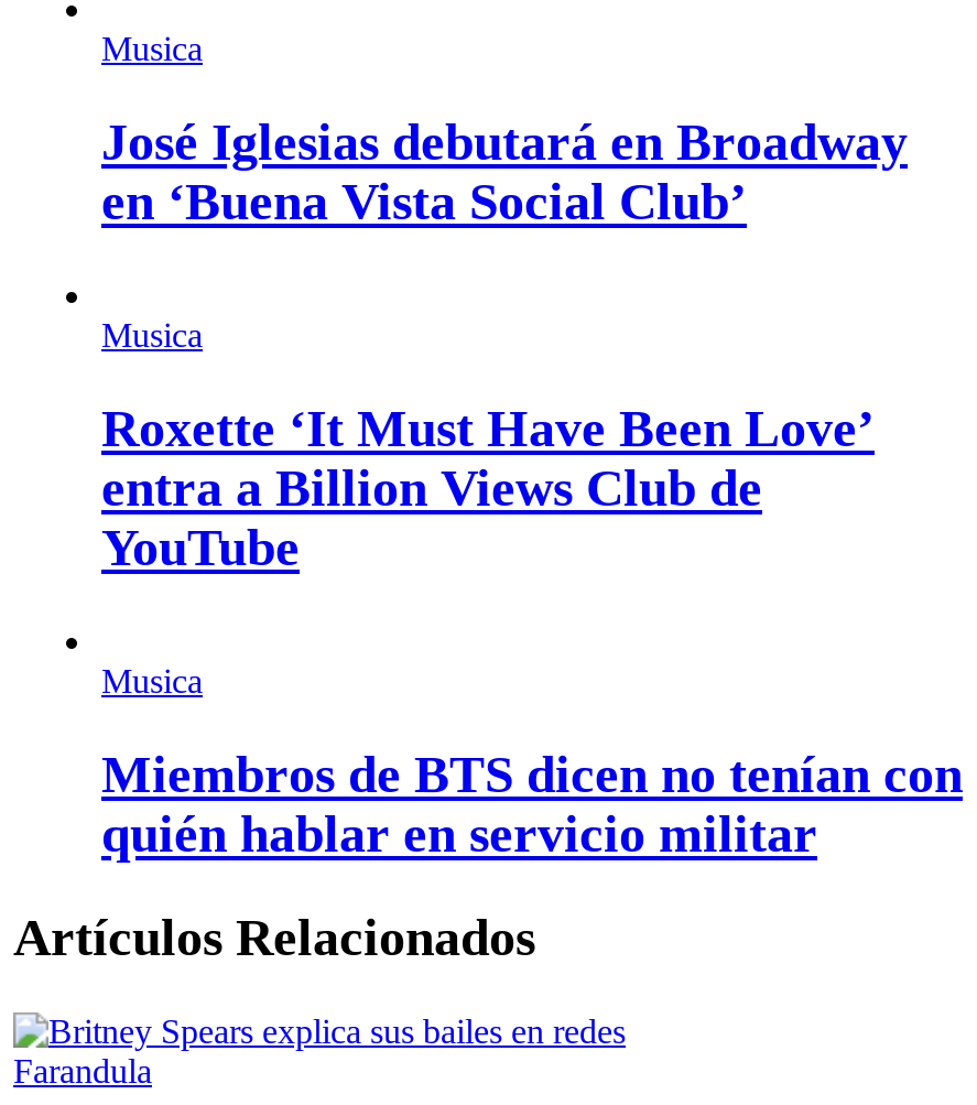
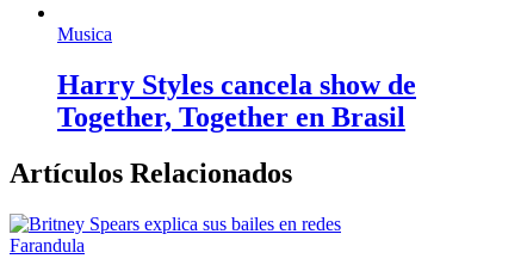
- José Iglesias debutará en Broadway
- en ‘Buena Vista Social Club’
- Musica
- Roxette ‘It Must Have Been Love’
- entra a Billion Views Club de
- YouTube
- Musica
- Miembros de BTS dicen no tenían con
- quién hablar en servicio militar
+ Harry Styles cancela show de
+ Together, Together en Brasil
